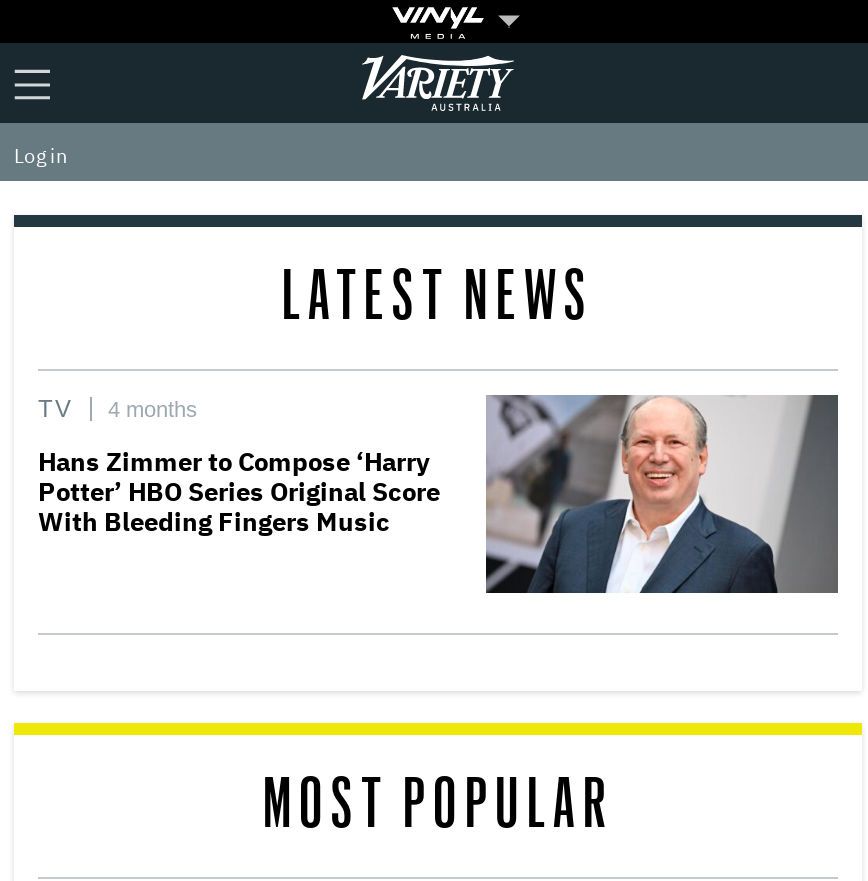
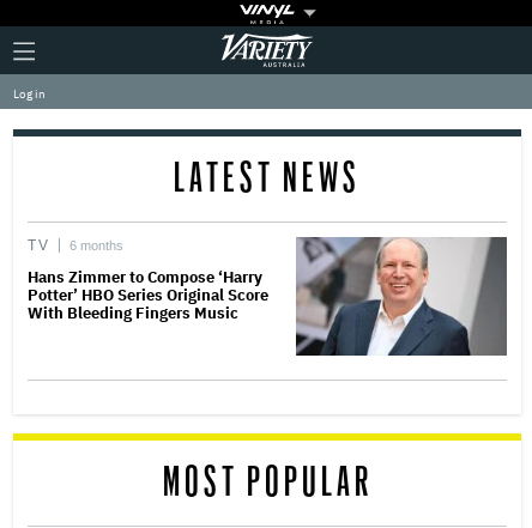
- TV 4 months
+ TV 6 months
